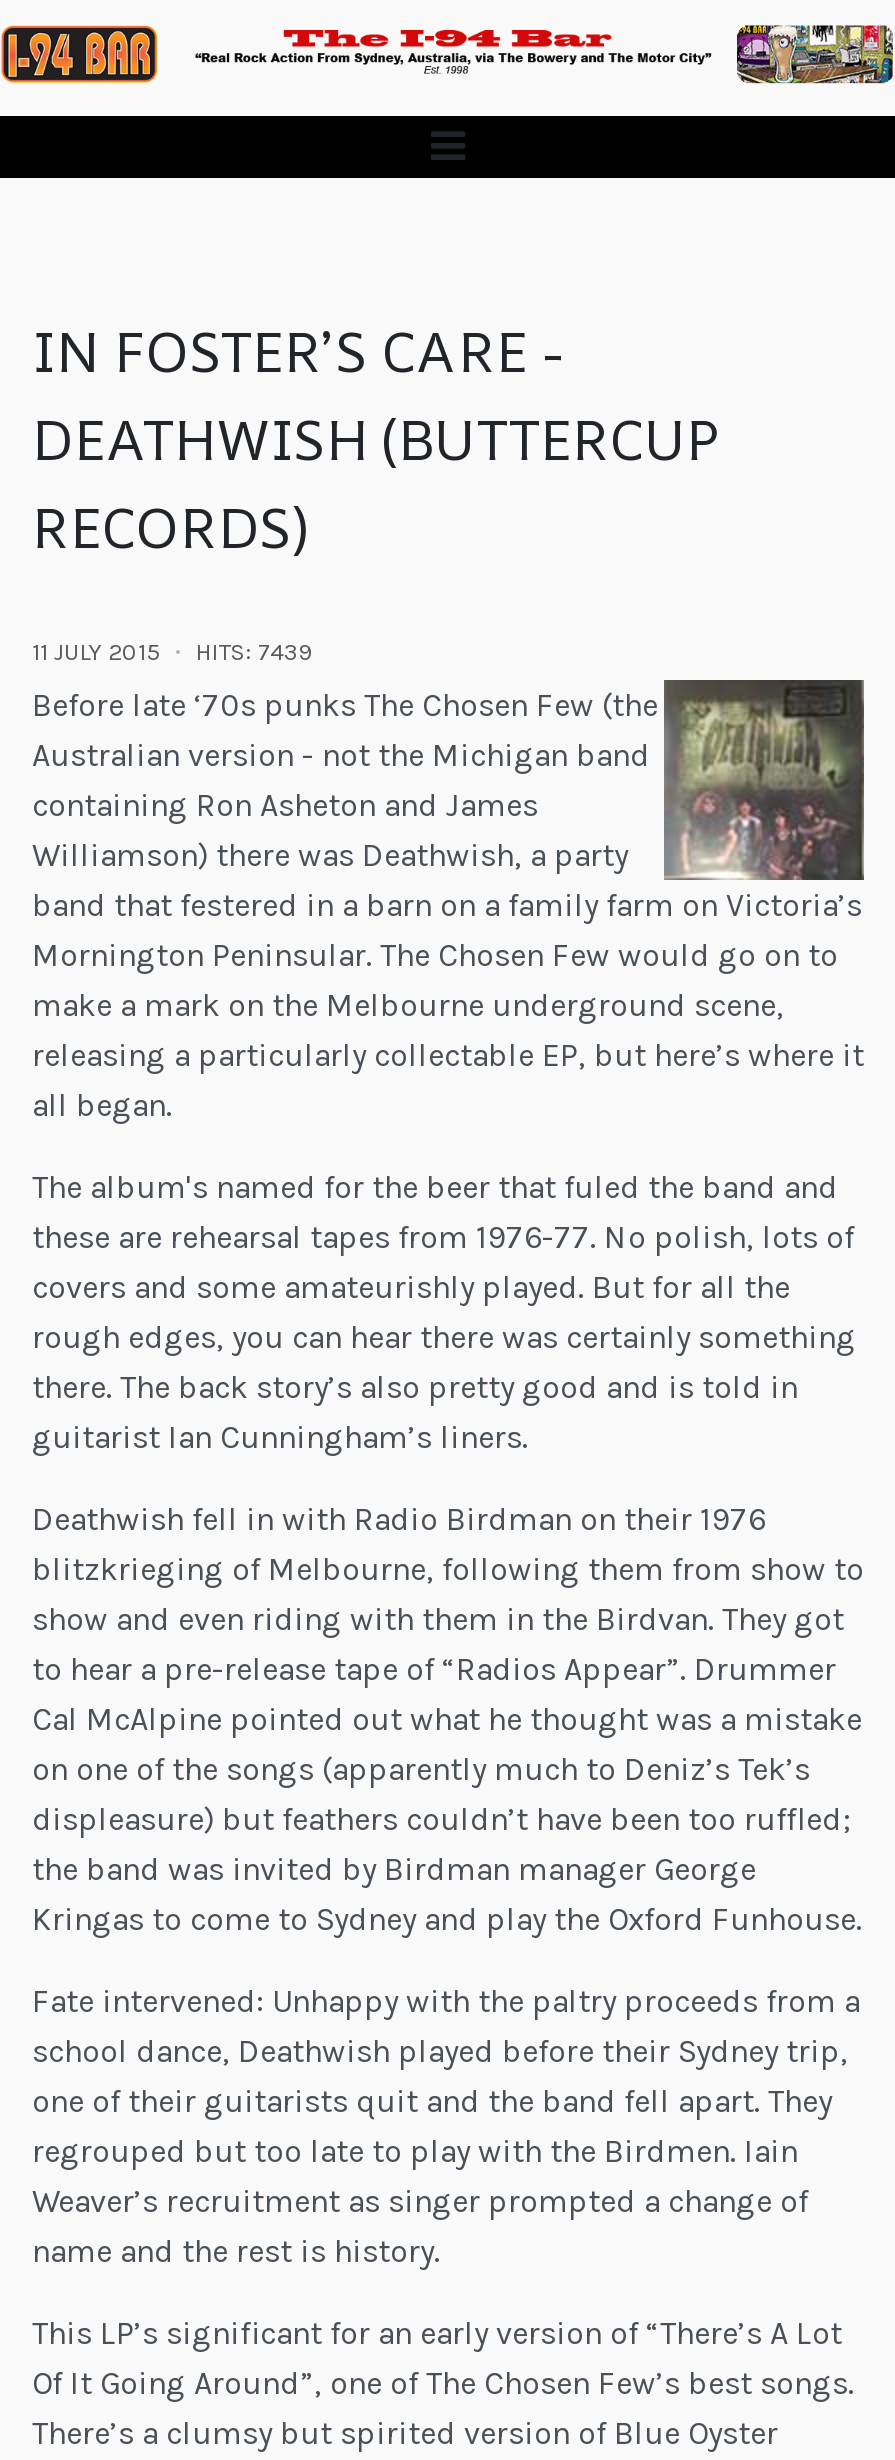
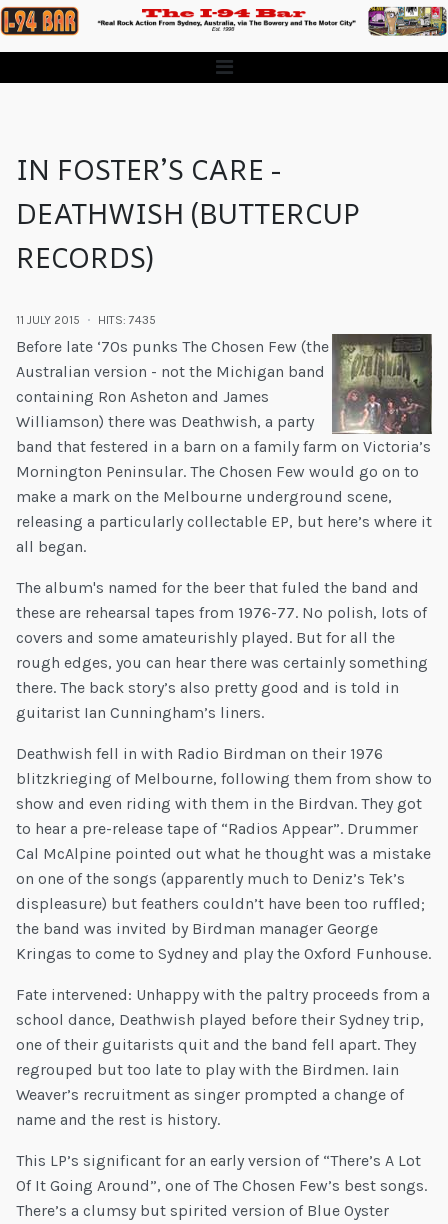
- 11 JULY 2015 HITS: 7439
+ 11 JULY 2015 HITS: 7435
